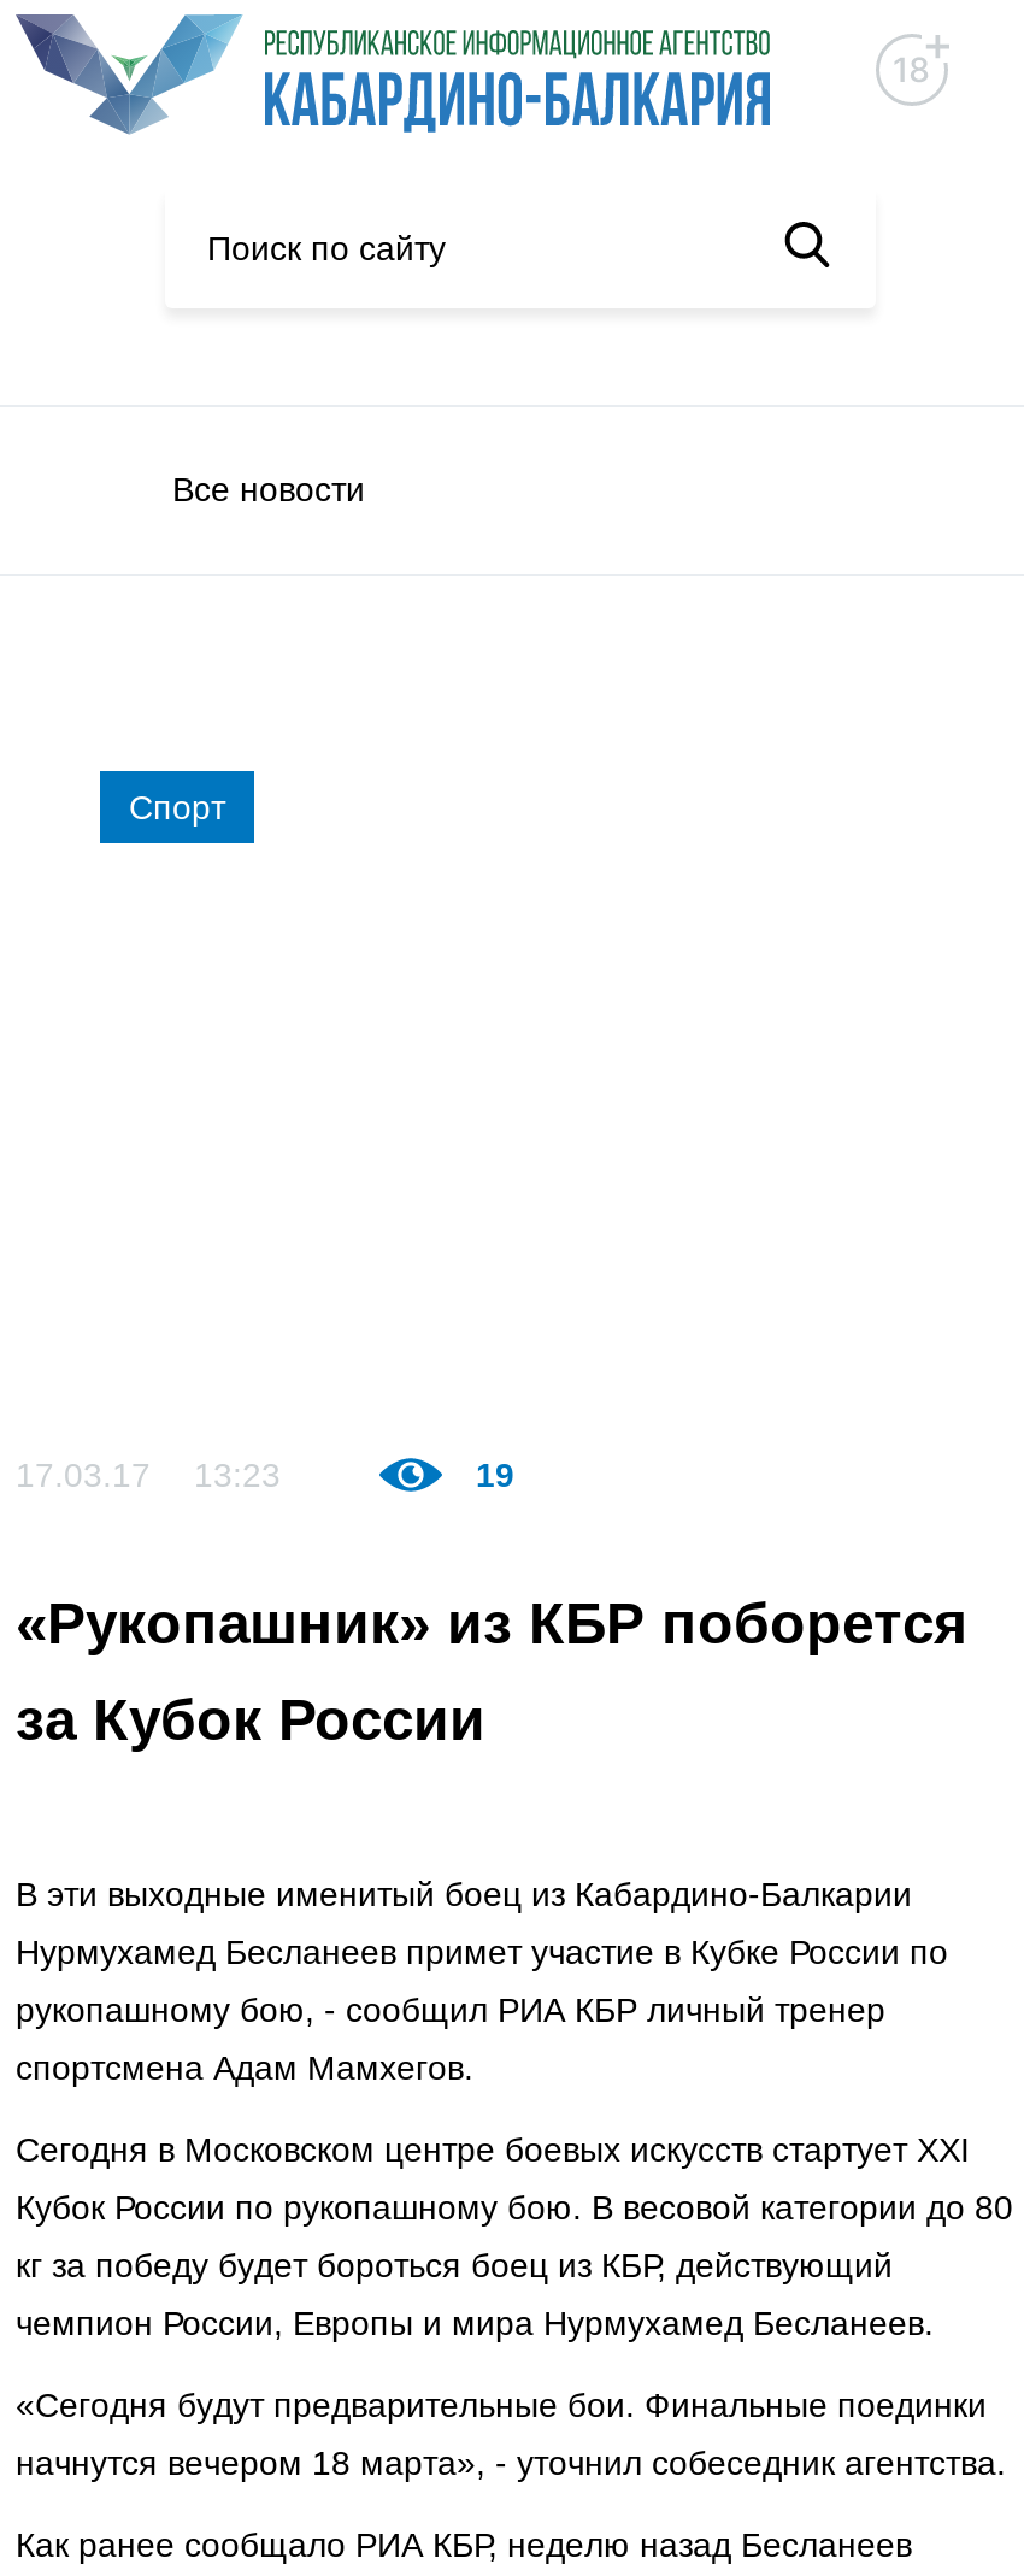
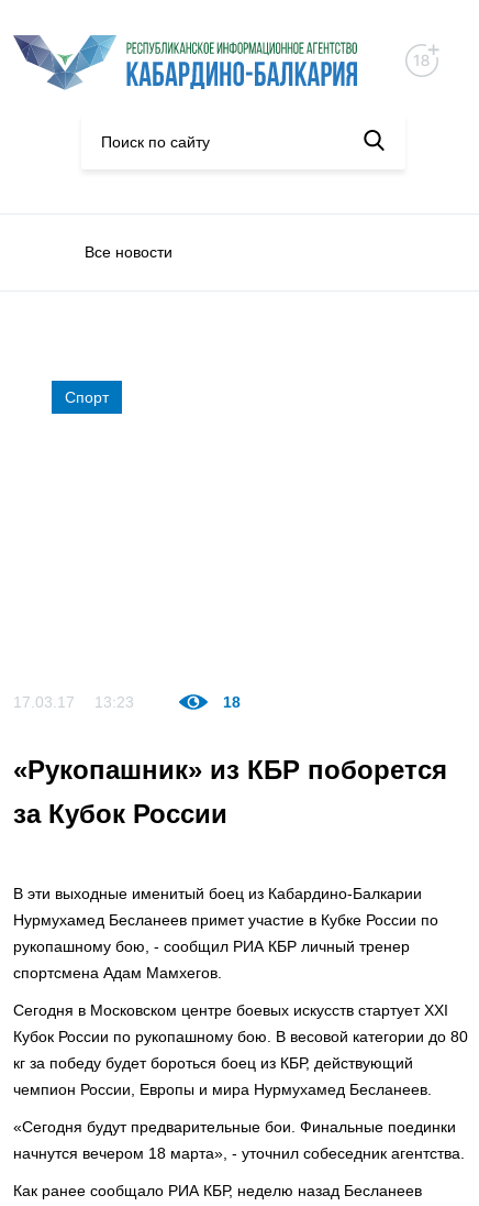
- 19
+ 18
